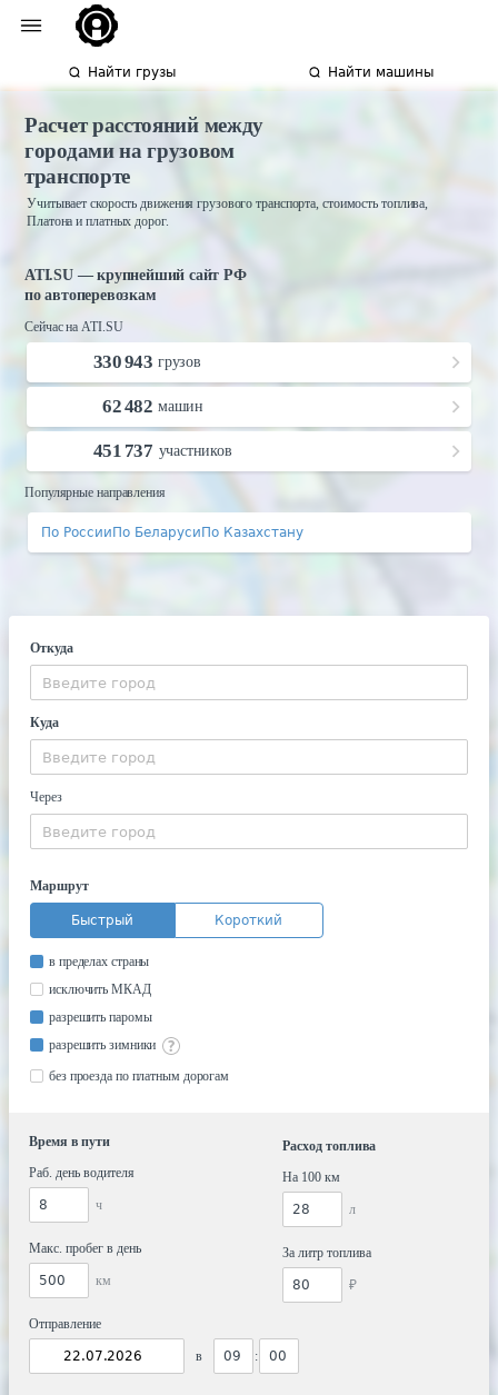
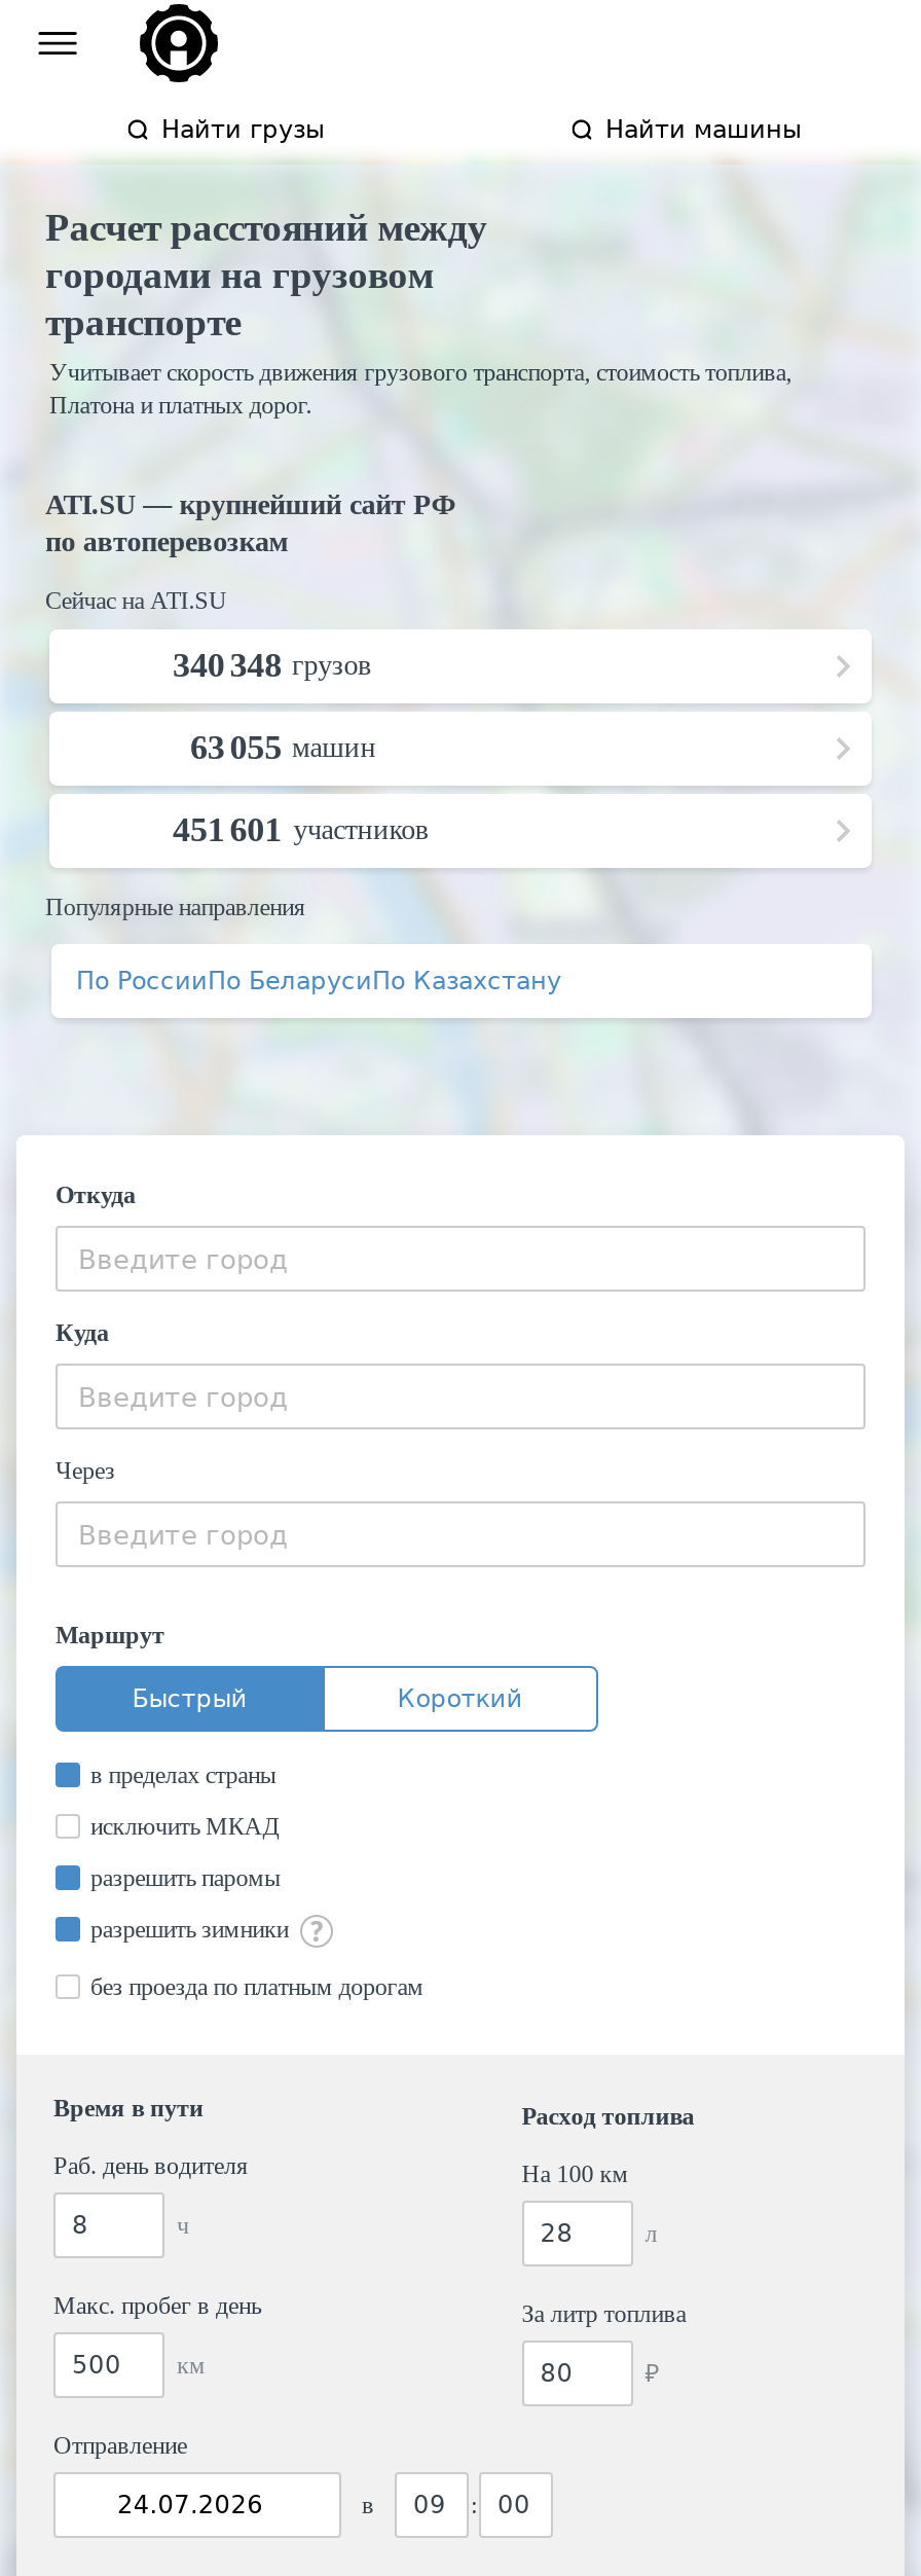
- 330 943 грузов
+ 340 348 грузов

- 62 482 машин
+ 63 055 машин

- 451 737 участников
+ 451 601 участников
